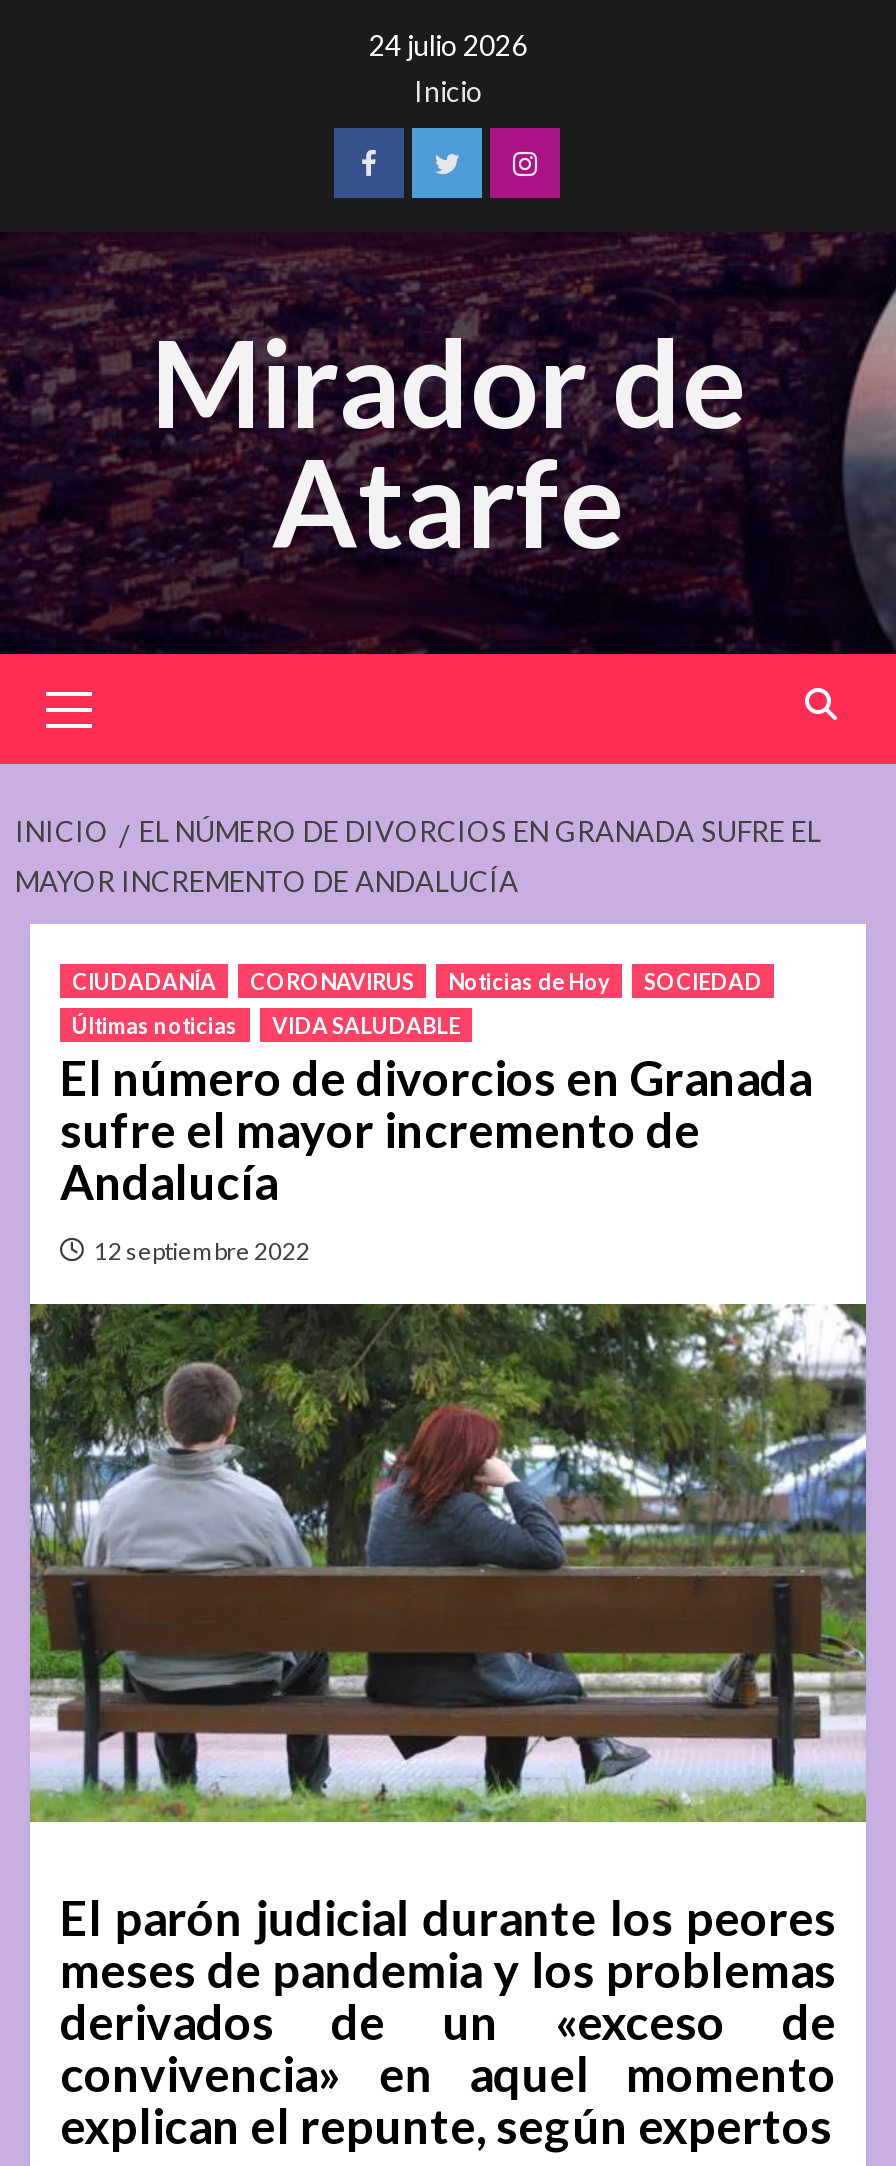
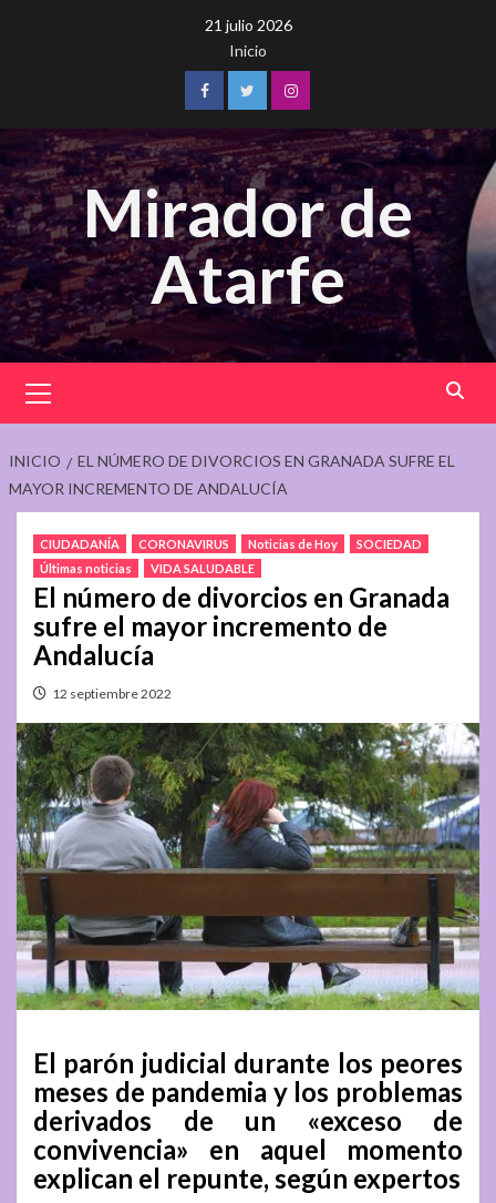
- 24 julio 2026
+ 21 julio 2026
